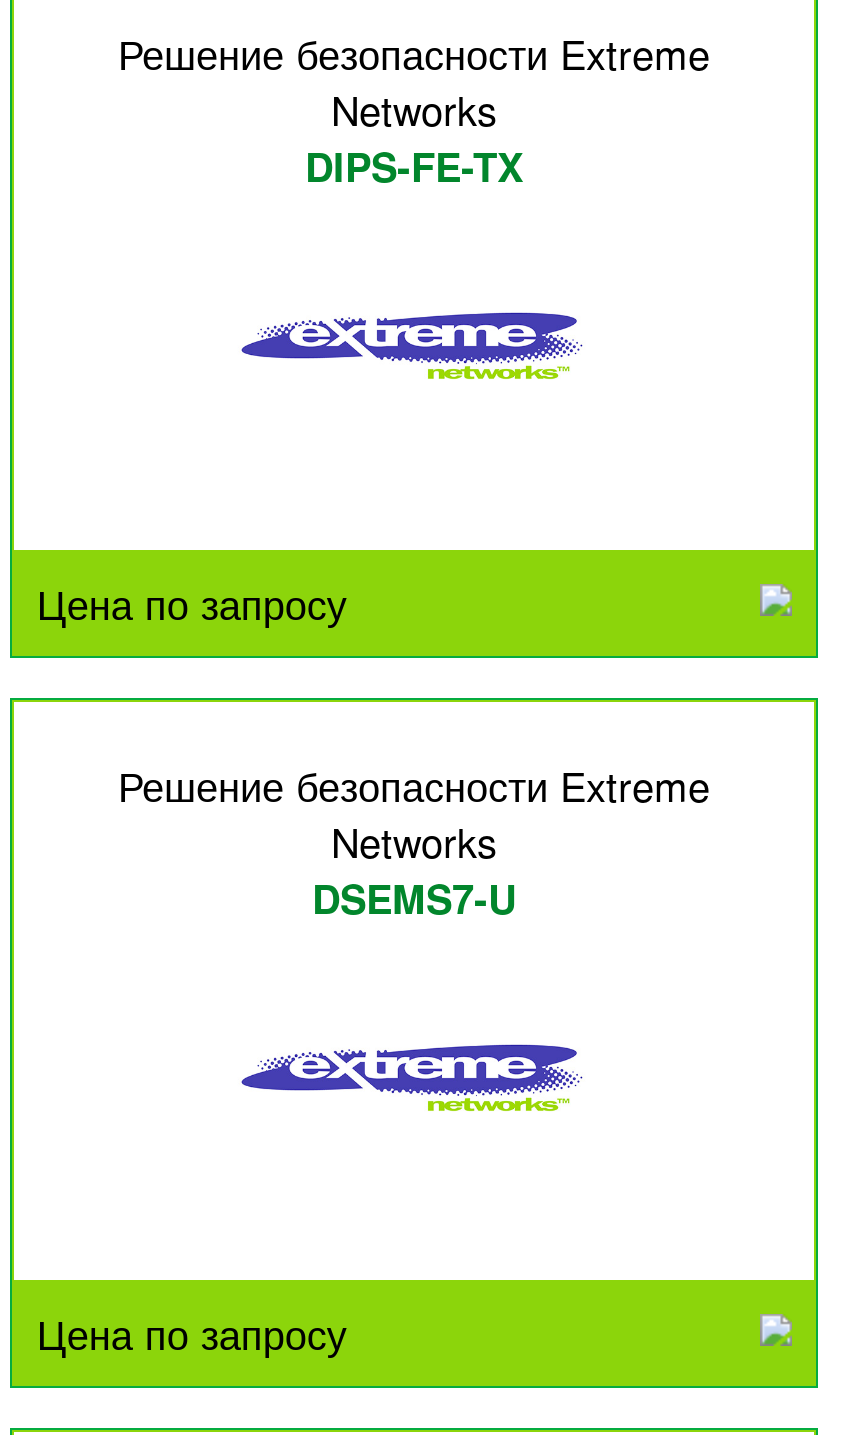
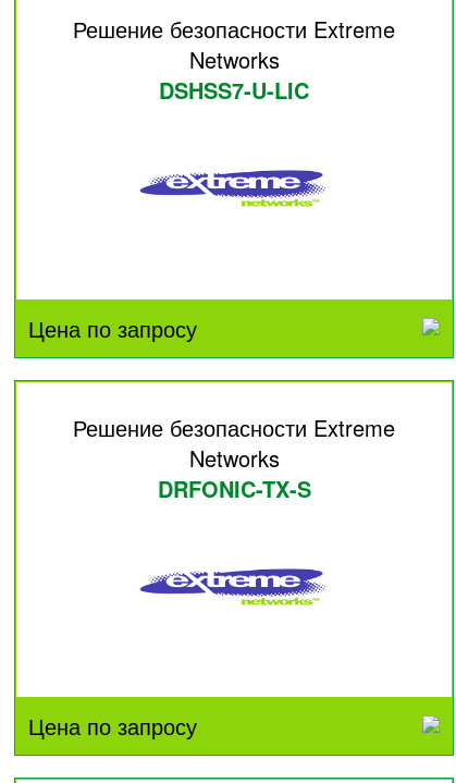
- DIPS-FE-TX
+ DSHSS7-U-LIC

- DSEMS7-U
+ DRFONIC-TX-S
